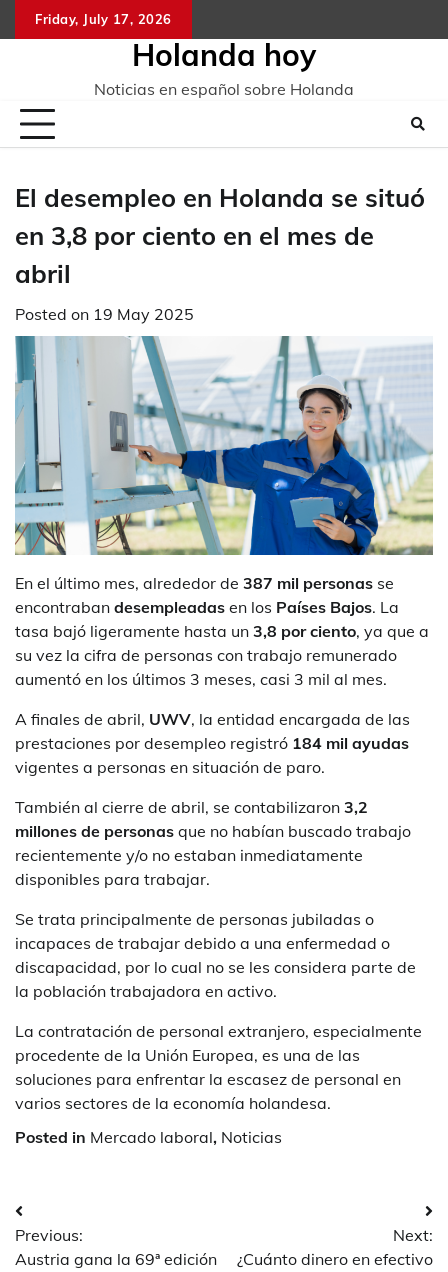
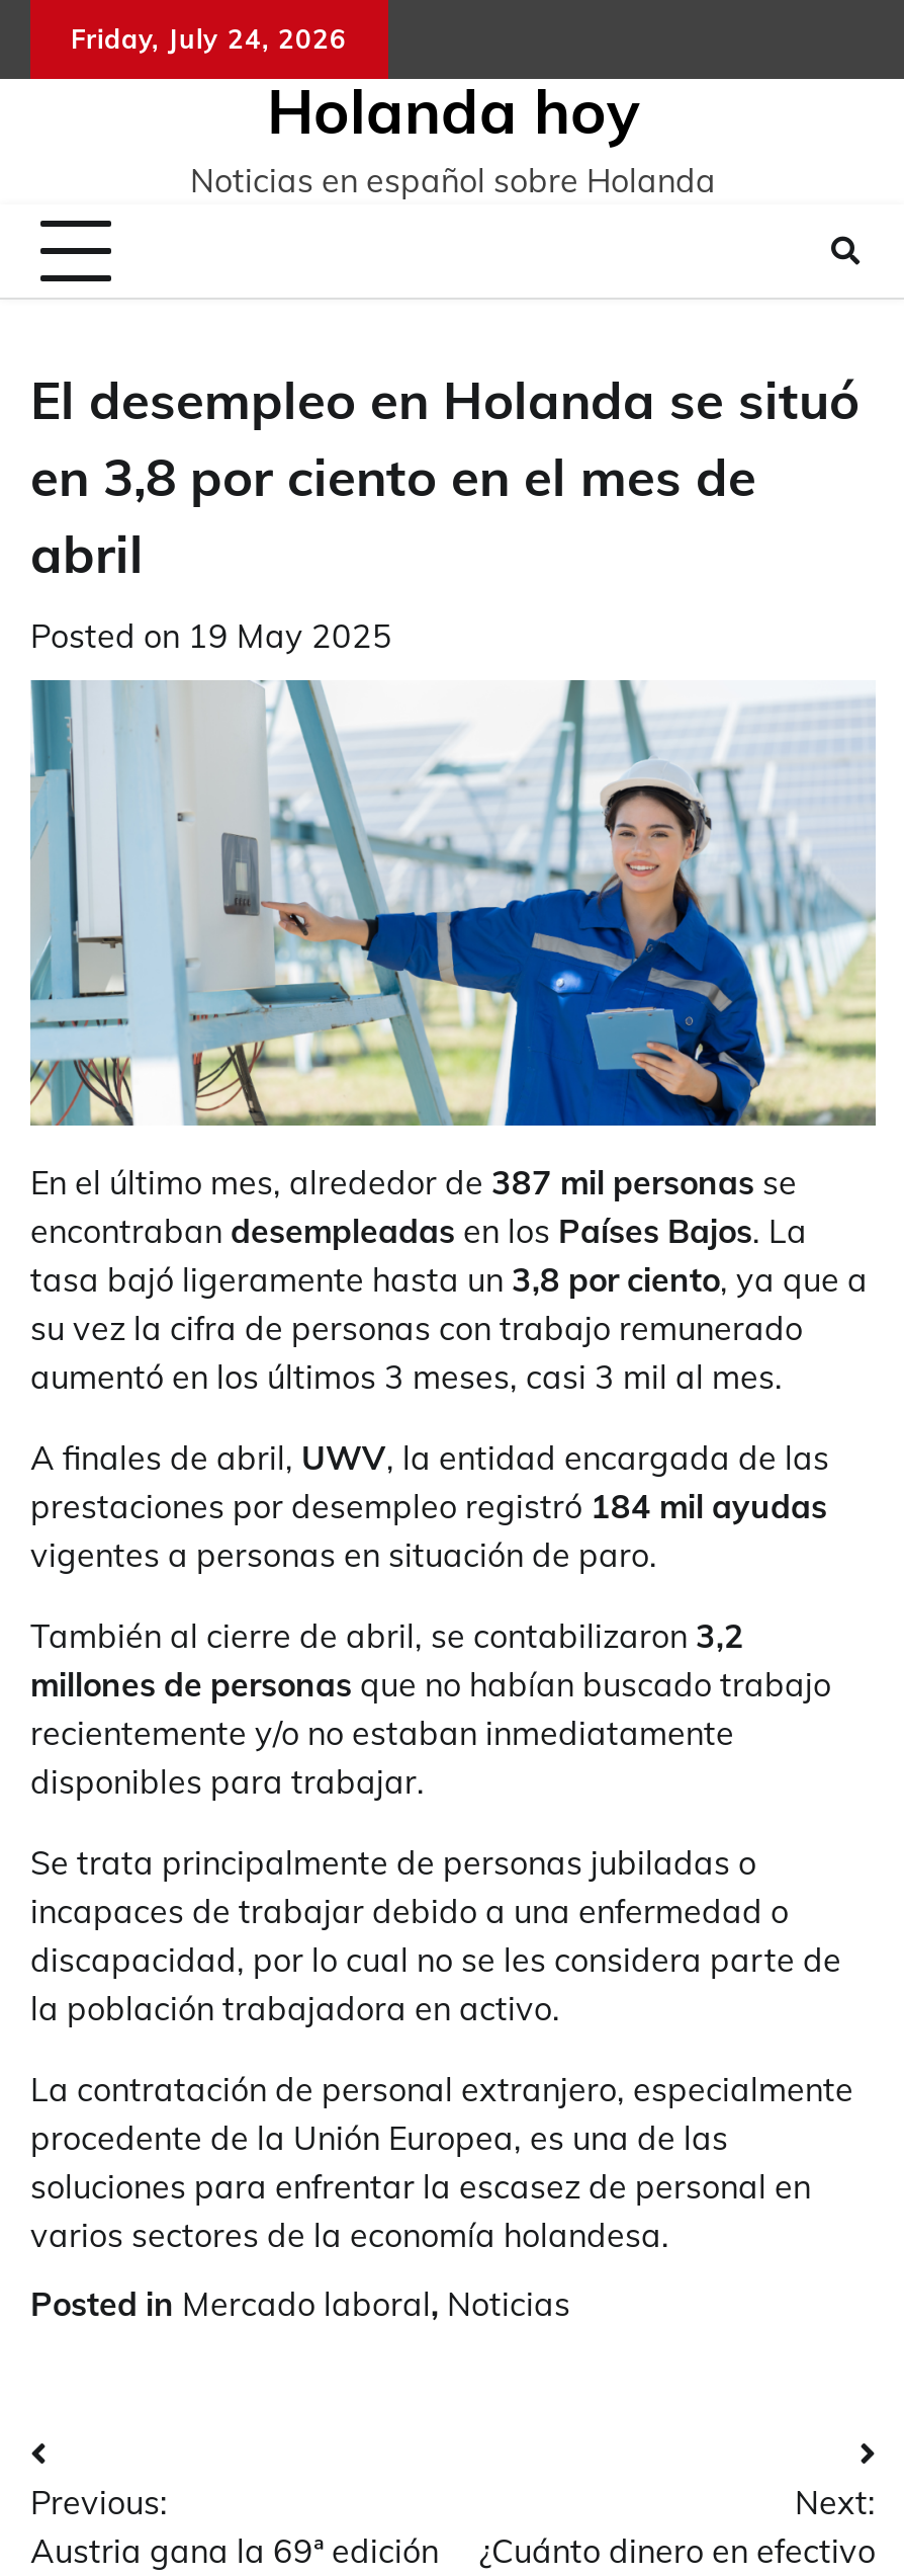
- Friday, July 17, 2026
+ Friday, July 24, 2026
